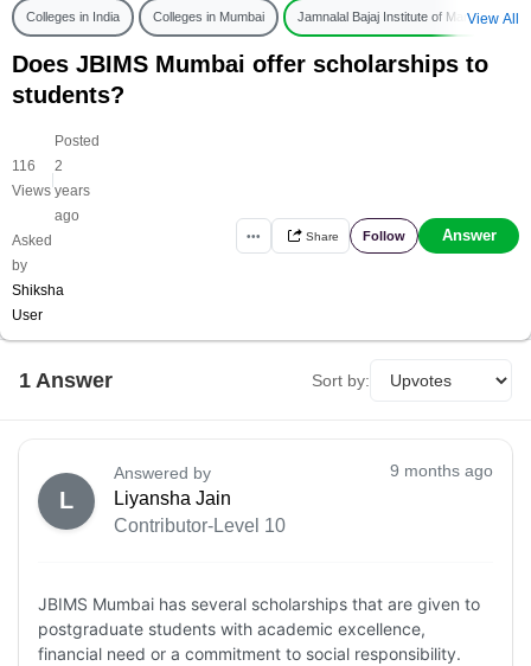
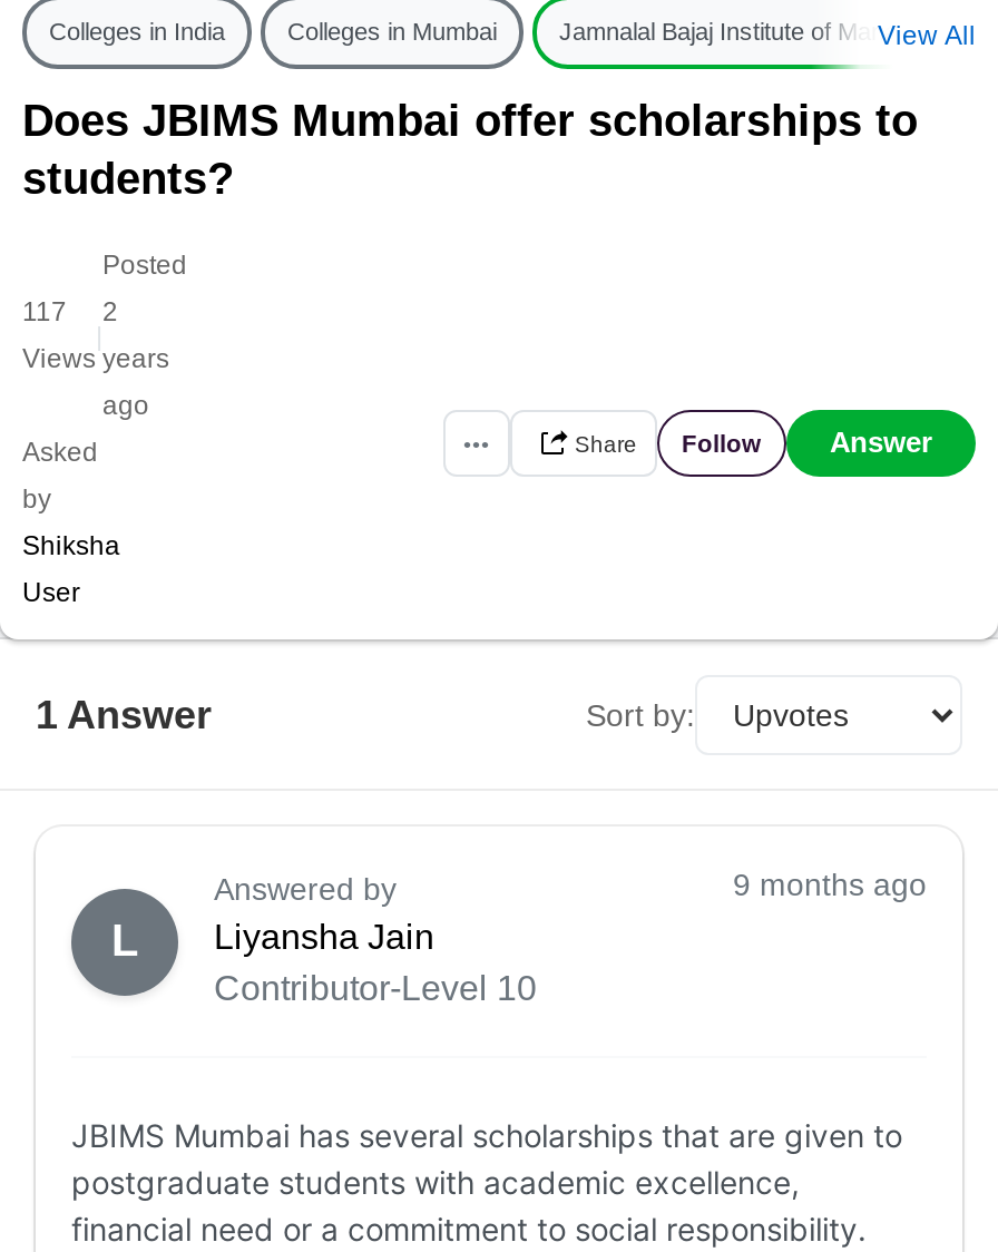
- 116 2
+ 117 2
